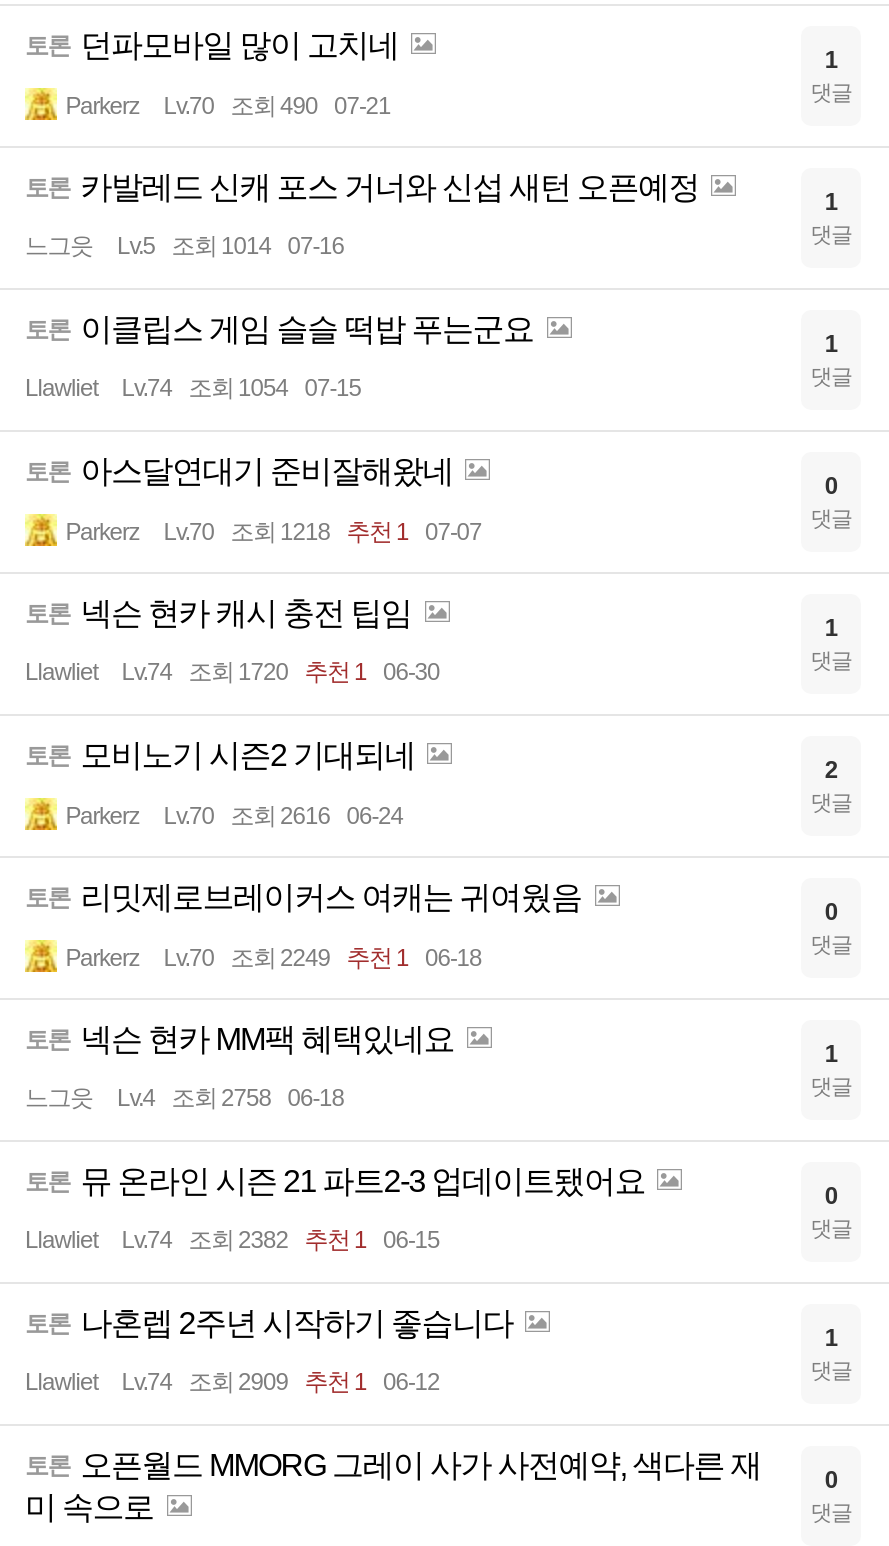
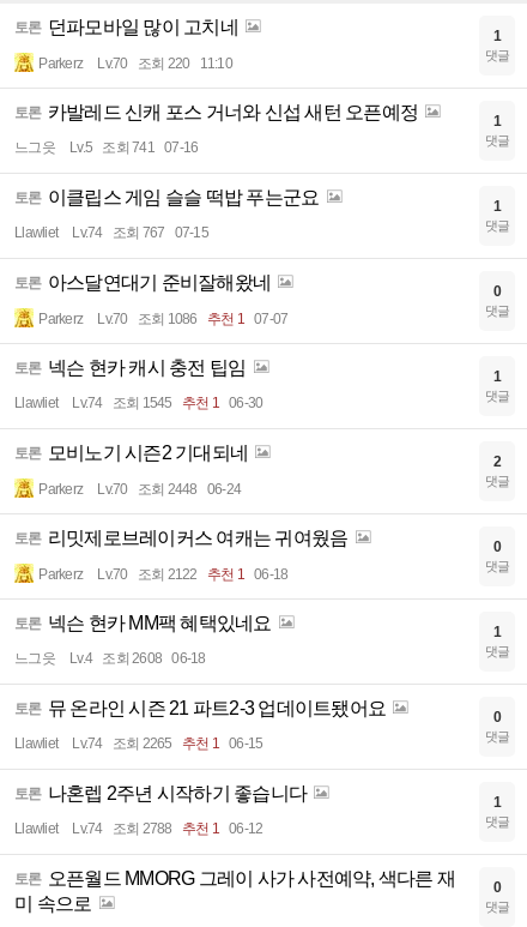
- Parkerz Lv.70 조회 490 07-21
+ Parkerz Lv.70 조회 220 11:10

- Lv.5 조회 1014 07-16
+ Lv.5 조회 741 07-16

- Llawliet Lv.74 조회 1054 07-15
+ Llawliet Lv.74 조회 767 07-15

- Parkerz Lv.70 조회 1218 추천 1 07-07
+ Parkerz Lv.70 조회 1086 추천 1 07-07

- Llawliet Lv.74 조회 1720 추천 1 06-30
+ Llawliet Lv.74 조회 1545 추천 1 06-30

- Parkerz Lv.70 조회 2616 06-24
+ Parkerz Lv.70 조회 2448 06-24

- Parkerz Lv.70 조회 2249 추천 1 06-18
+ Parkerz Lv.70 조회 2122 추천 1 06-18

- Lv.4 조회 2758 06-18
+ Lv.4 조회 2608 06-18

- Llawliet Lv.74 조회 2382 추천 1 06-15
+ Llawliet Lv.74 조회 2265 추천 1 06-15

- Llawliet Lv.74 조회 2909 추천 1 06-12
+ Llawliet Lv.74 조회 2788 추천 1 06-12
